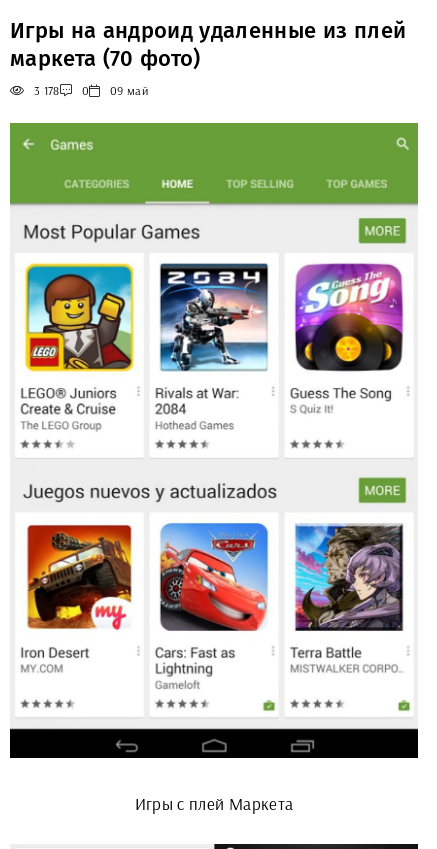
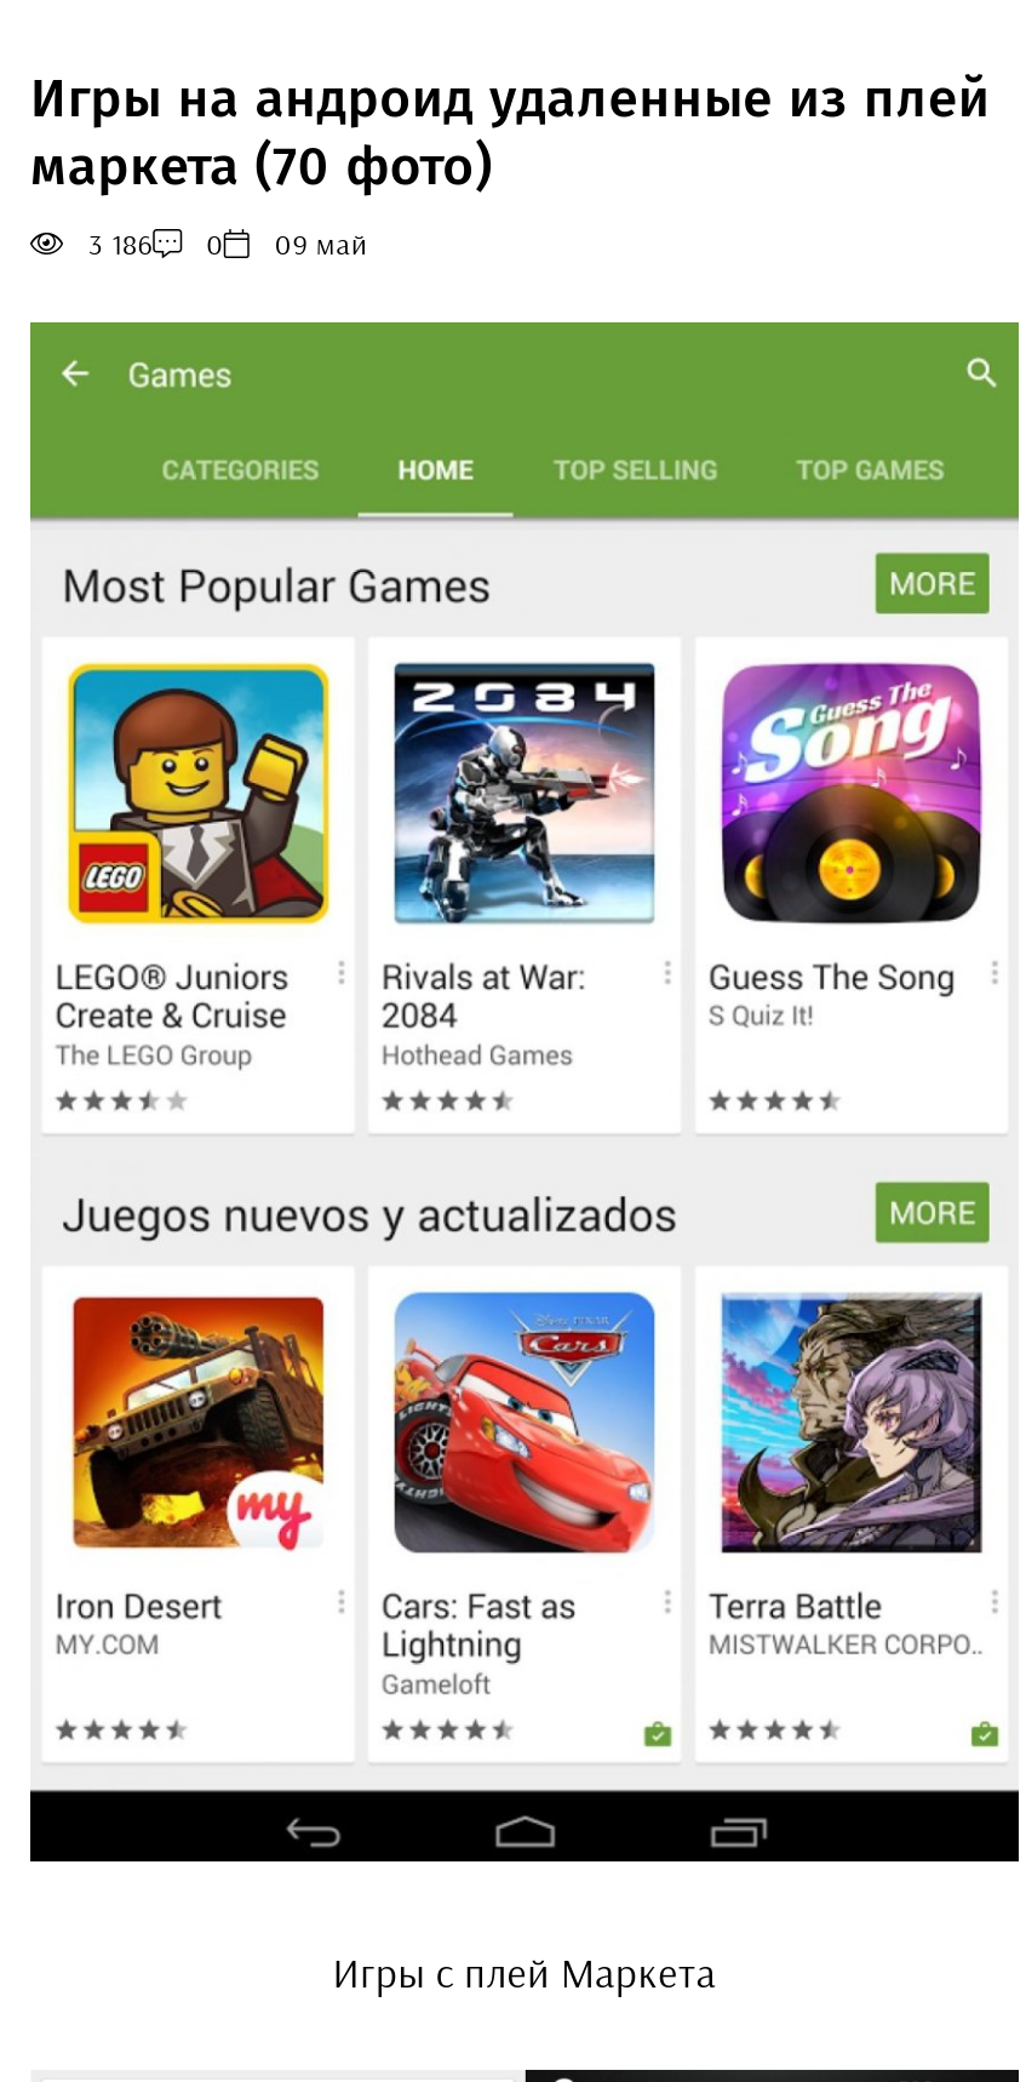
- 3 178
+ 3 186
